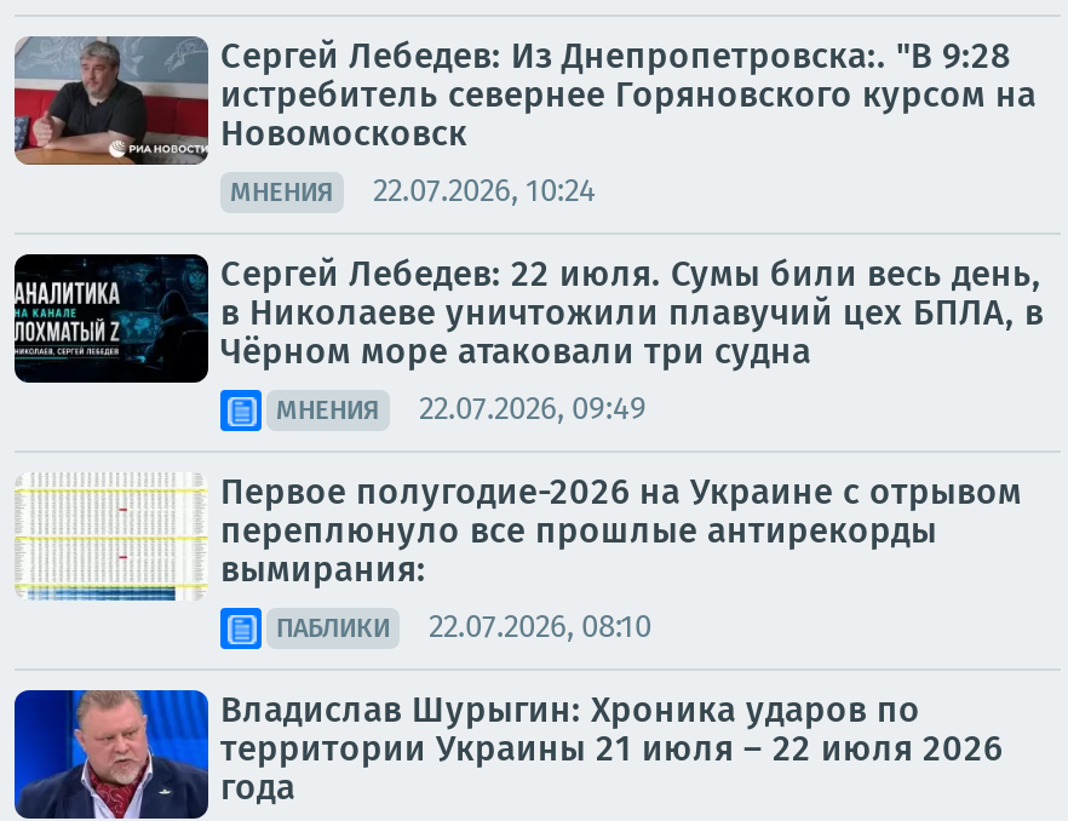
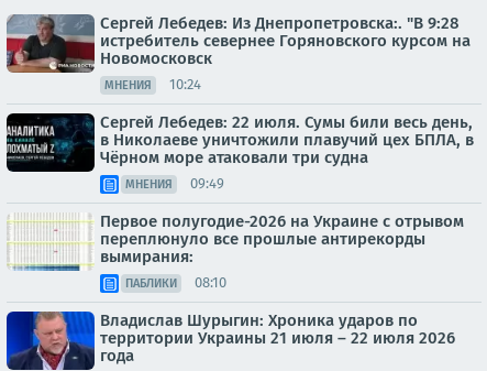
- МНЕНИЯ 22.07.2026, 10:24
+ МНЕНИЯ 10:24

- МНЕНИЯ 22.07.2026, 09:49
+ МНЕНИЯ 09:49

- ПАБЛИКИ 22.07.2026, 08:10
+ ПАБЛИКИ 08:10
